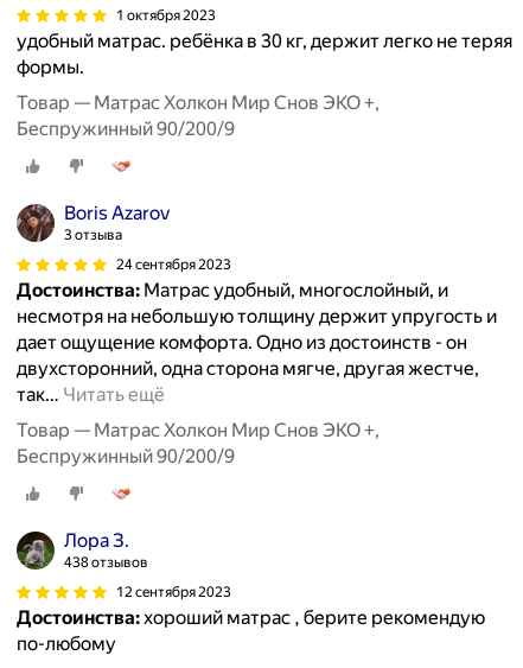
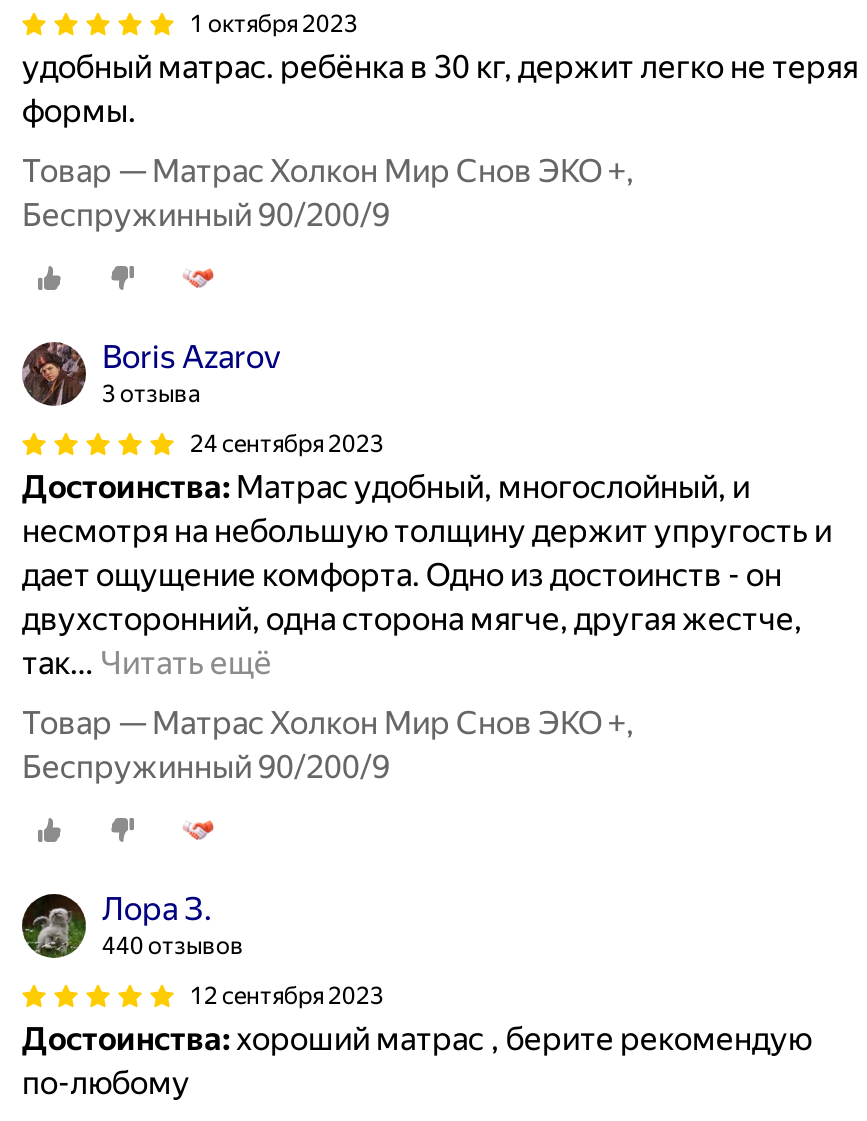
- 438 отзывов
+ 440 отзывов
